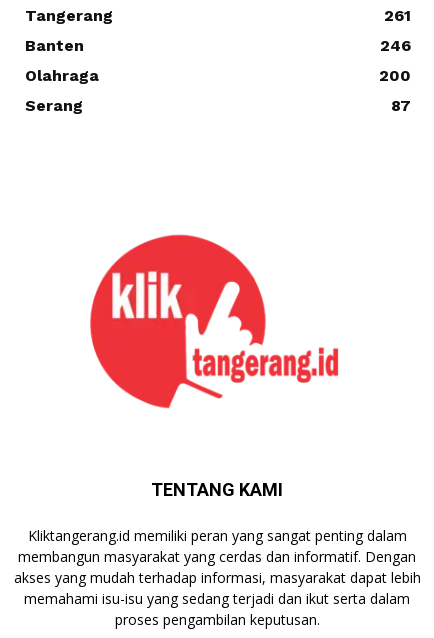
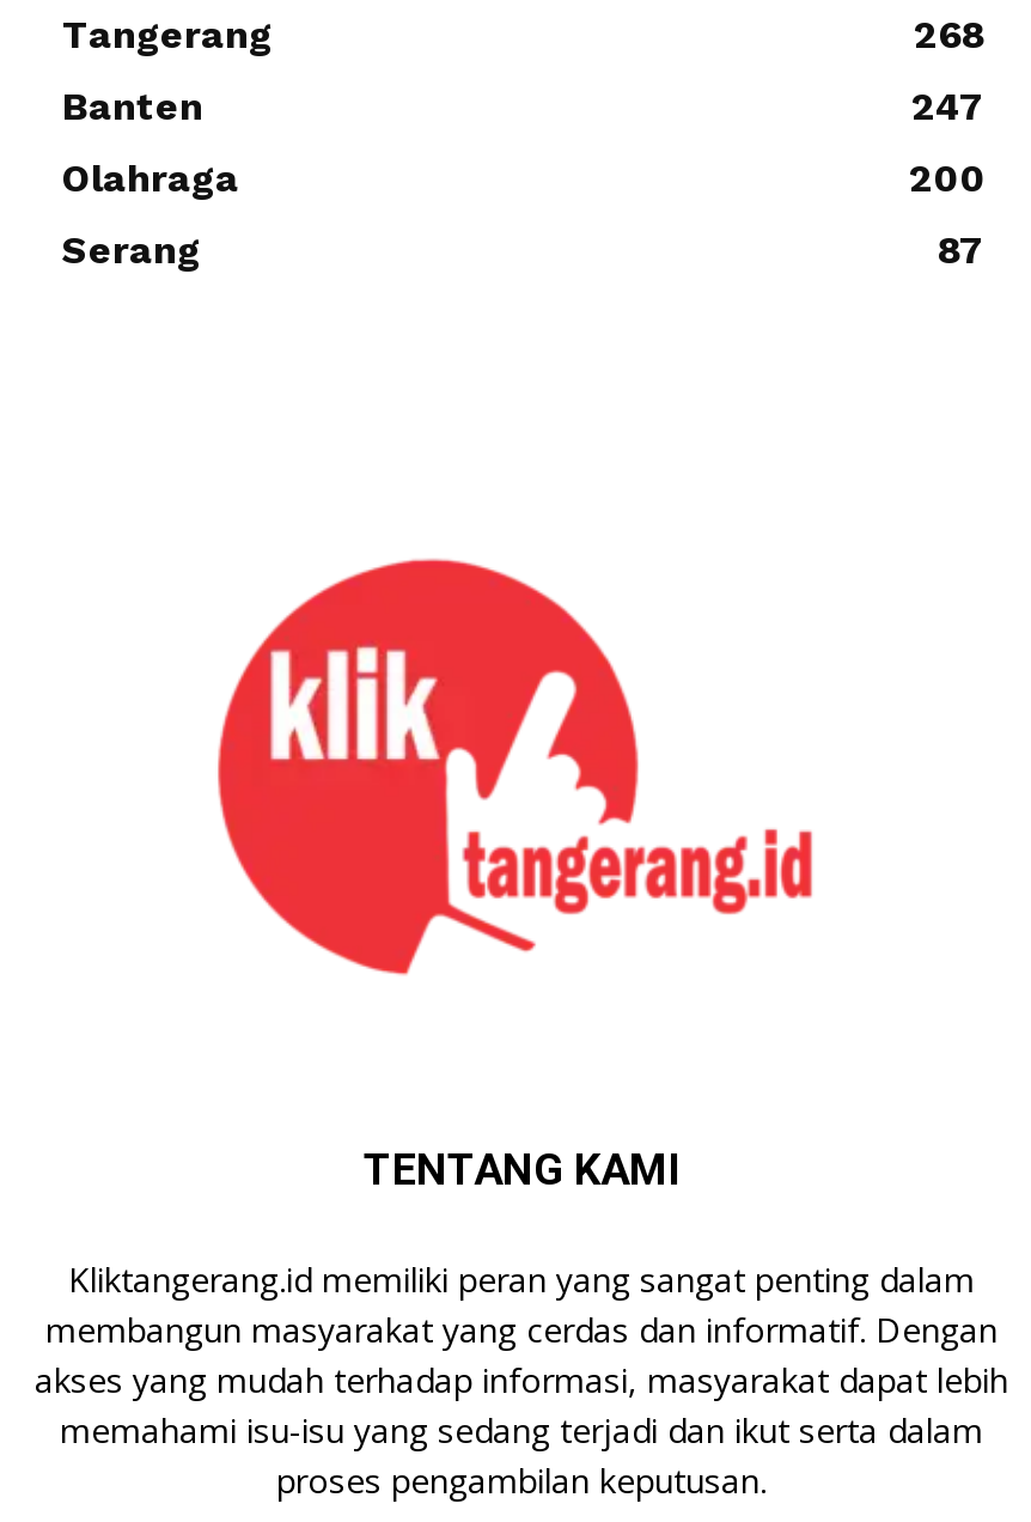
- 261
+ 268

- 246
+ 247
